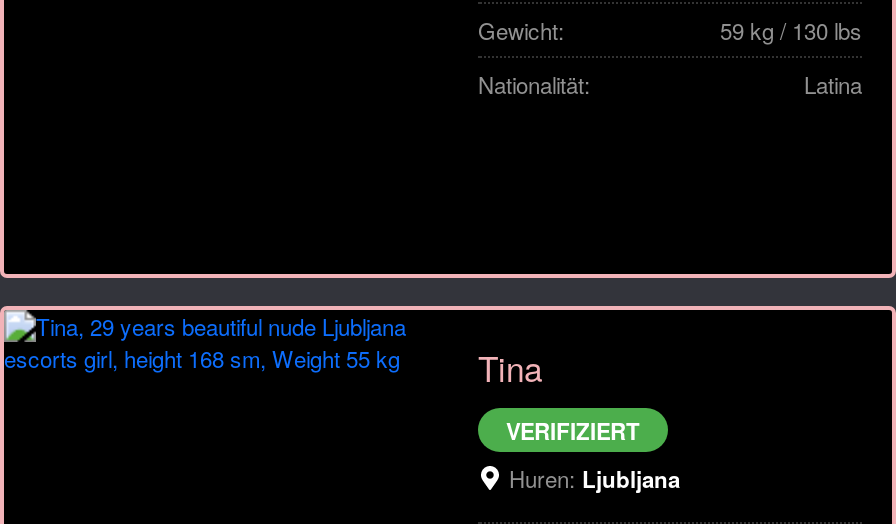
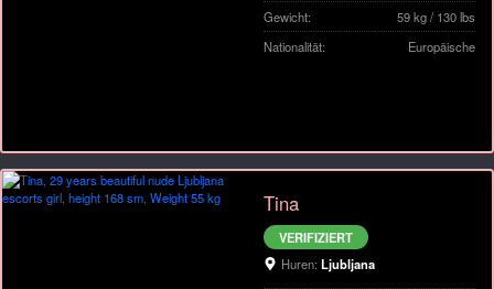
- Latina
+ Europäische
